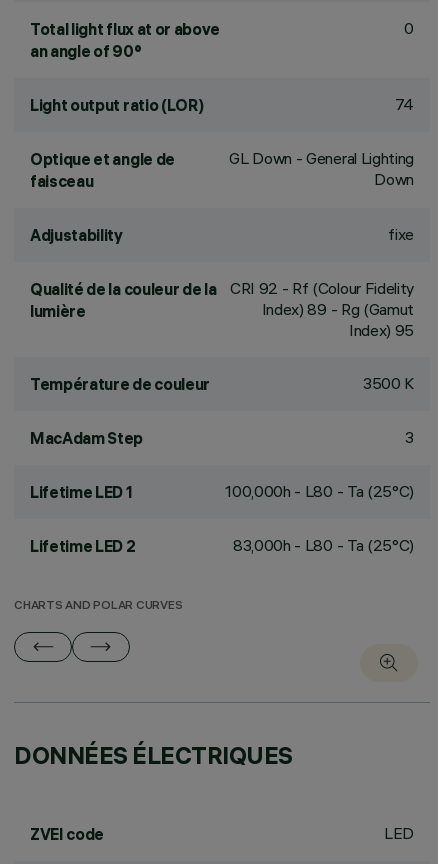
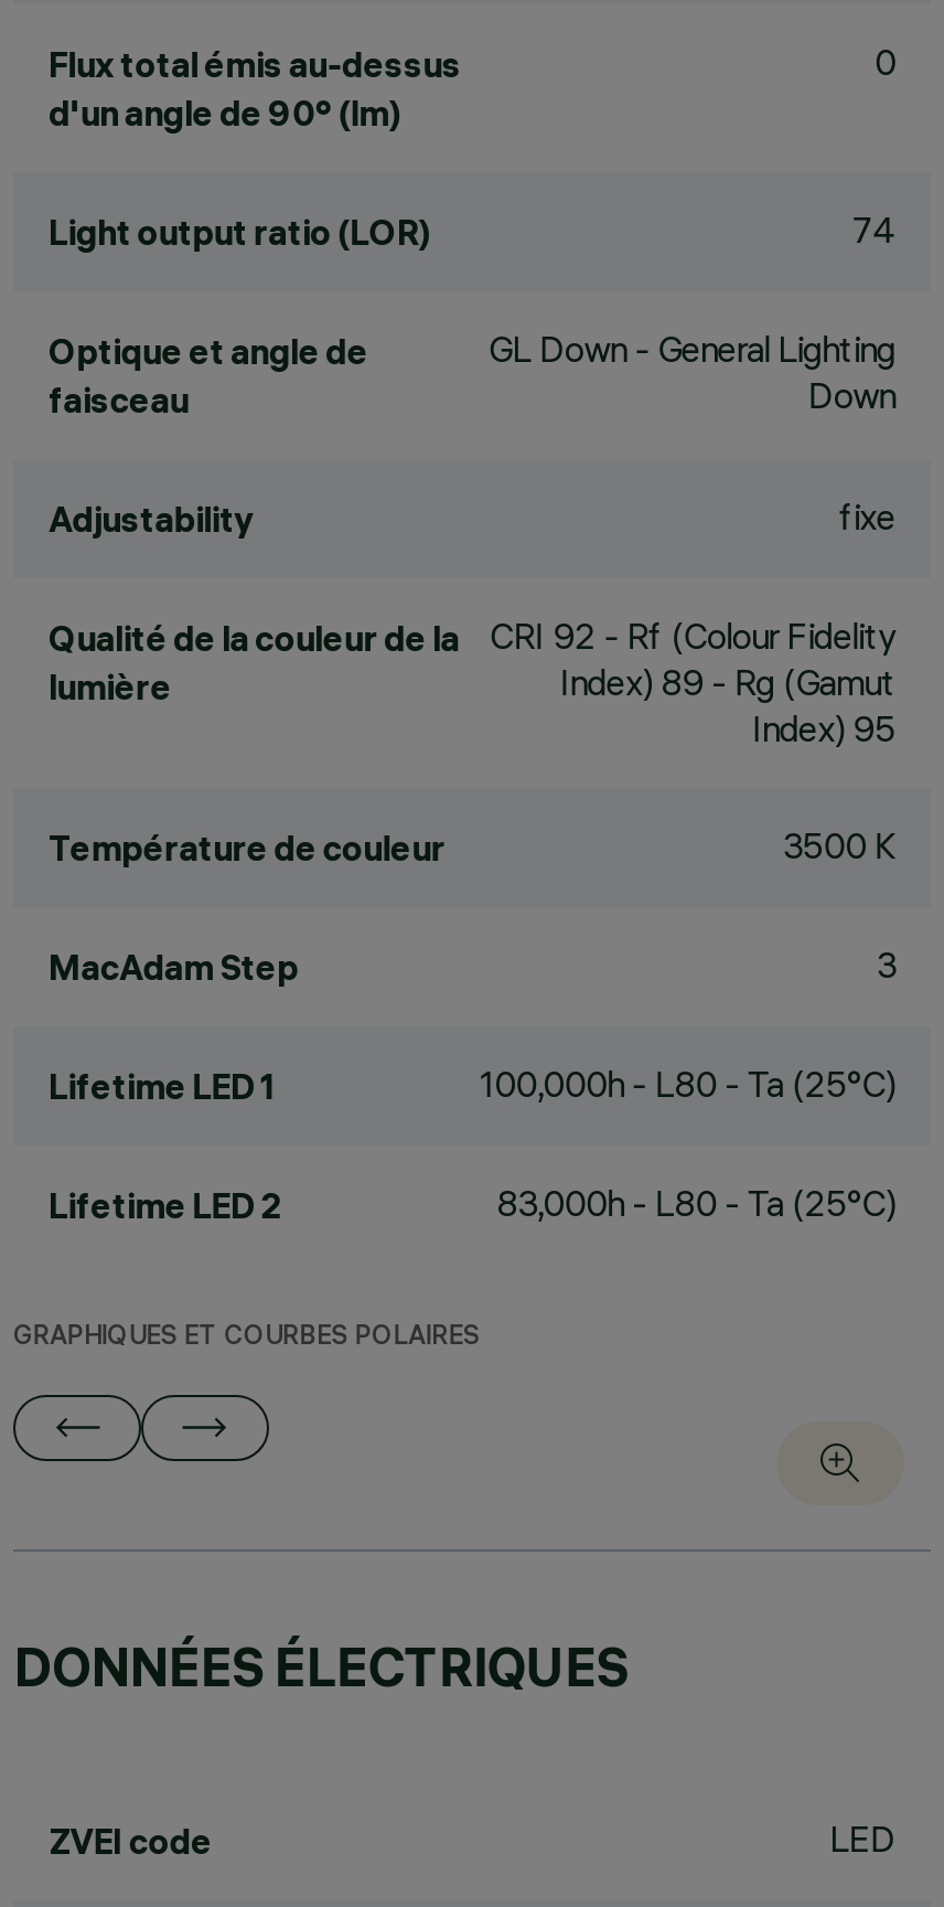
- Total light flux at or above
- an angle of 90°
+ Flux total émis au-dessus
+ d'un angle de 90° (lm)

- CHARTS AND POLAR CURVES
+ GRAPHIQUES ET COURBES POLAIRES
